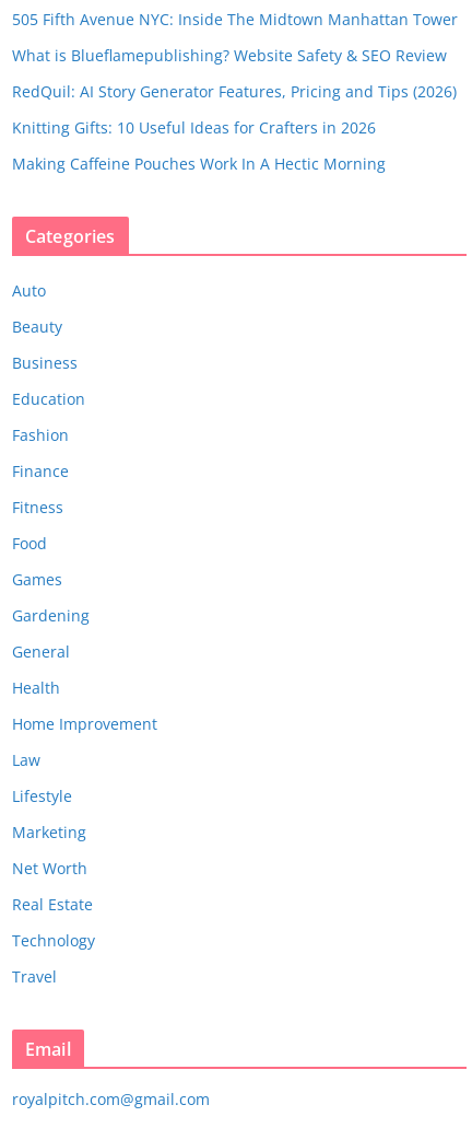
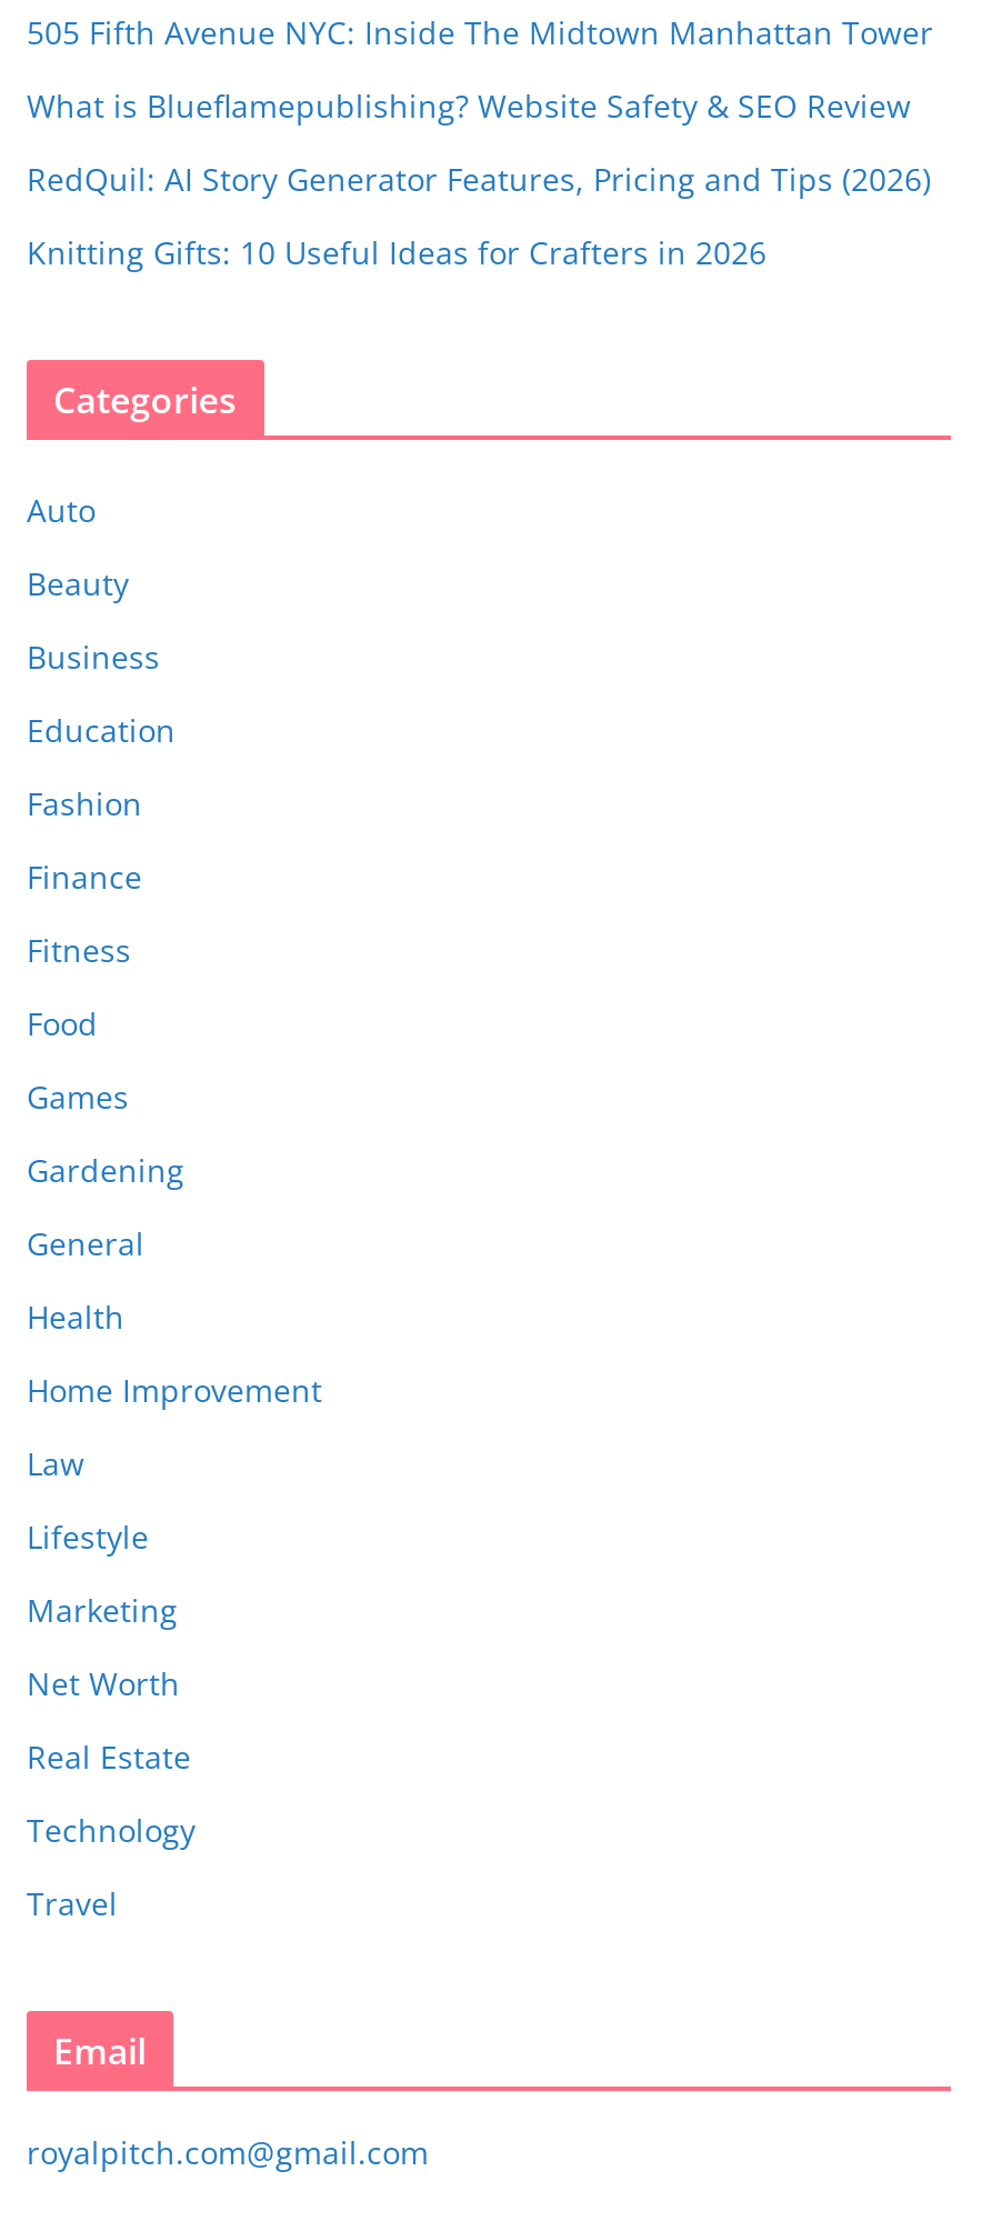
- Making Caffeine Pouches Work In A Hectic Morning
